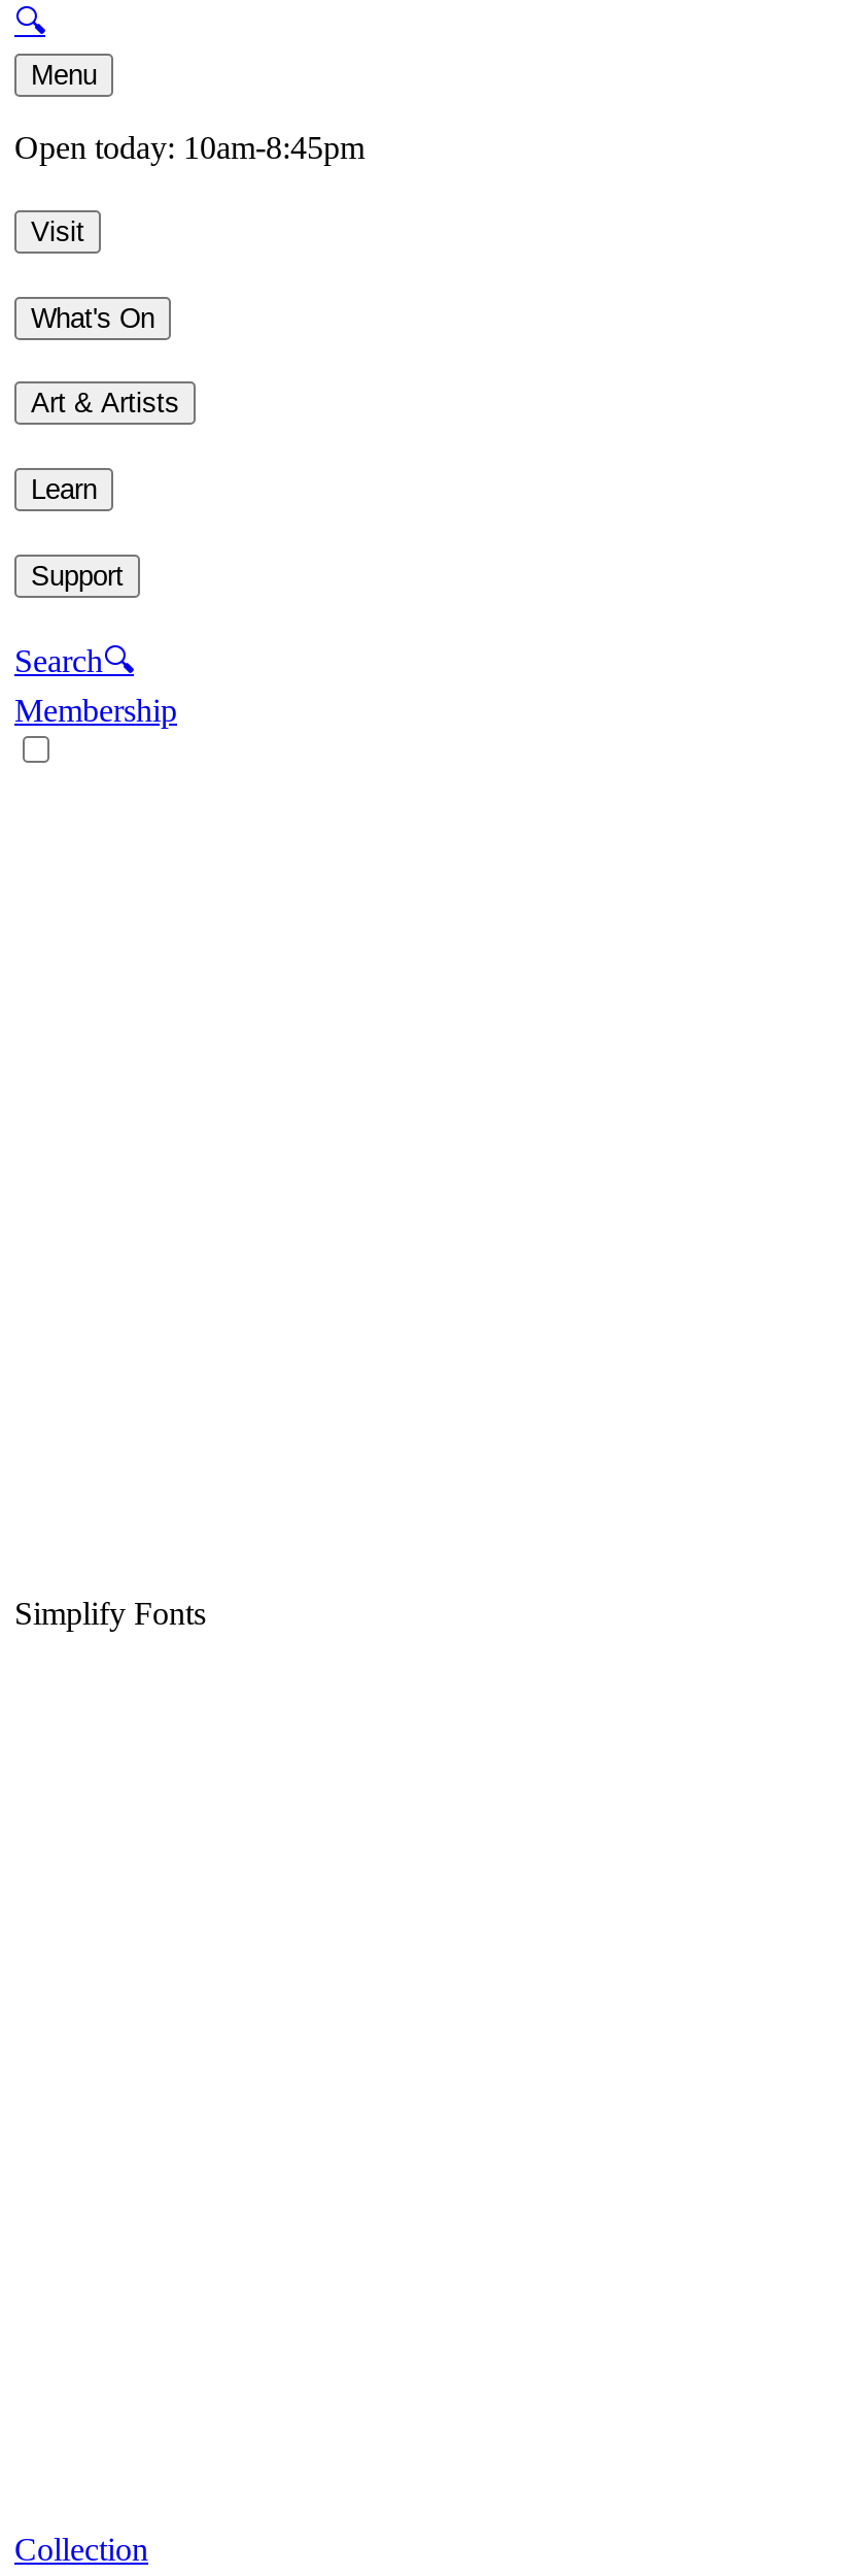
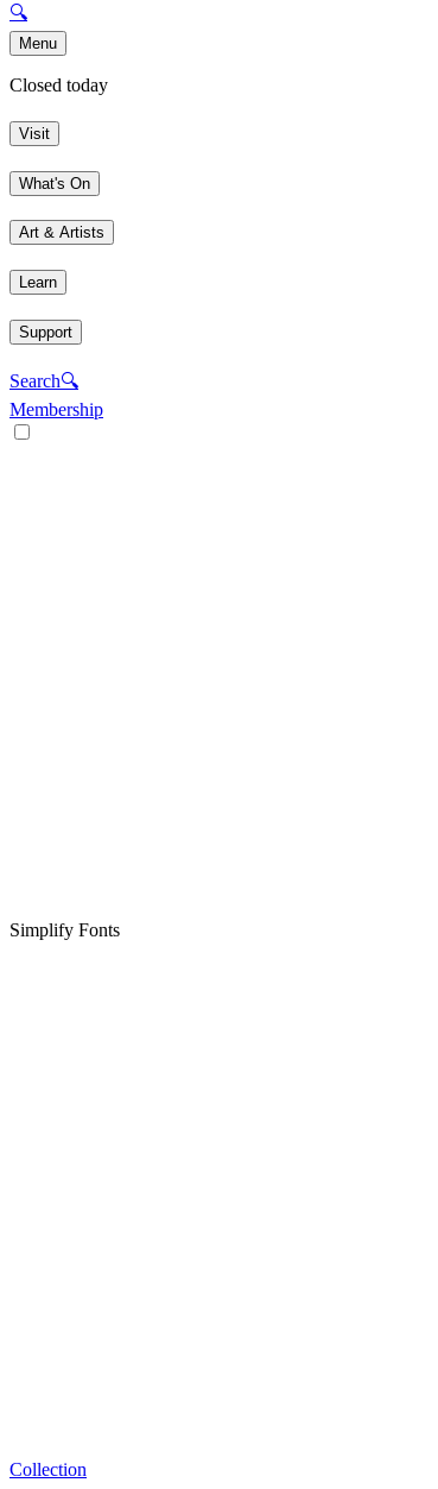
- Open today: 10am-8:45pm
+ Closed today
